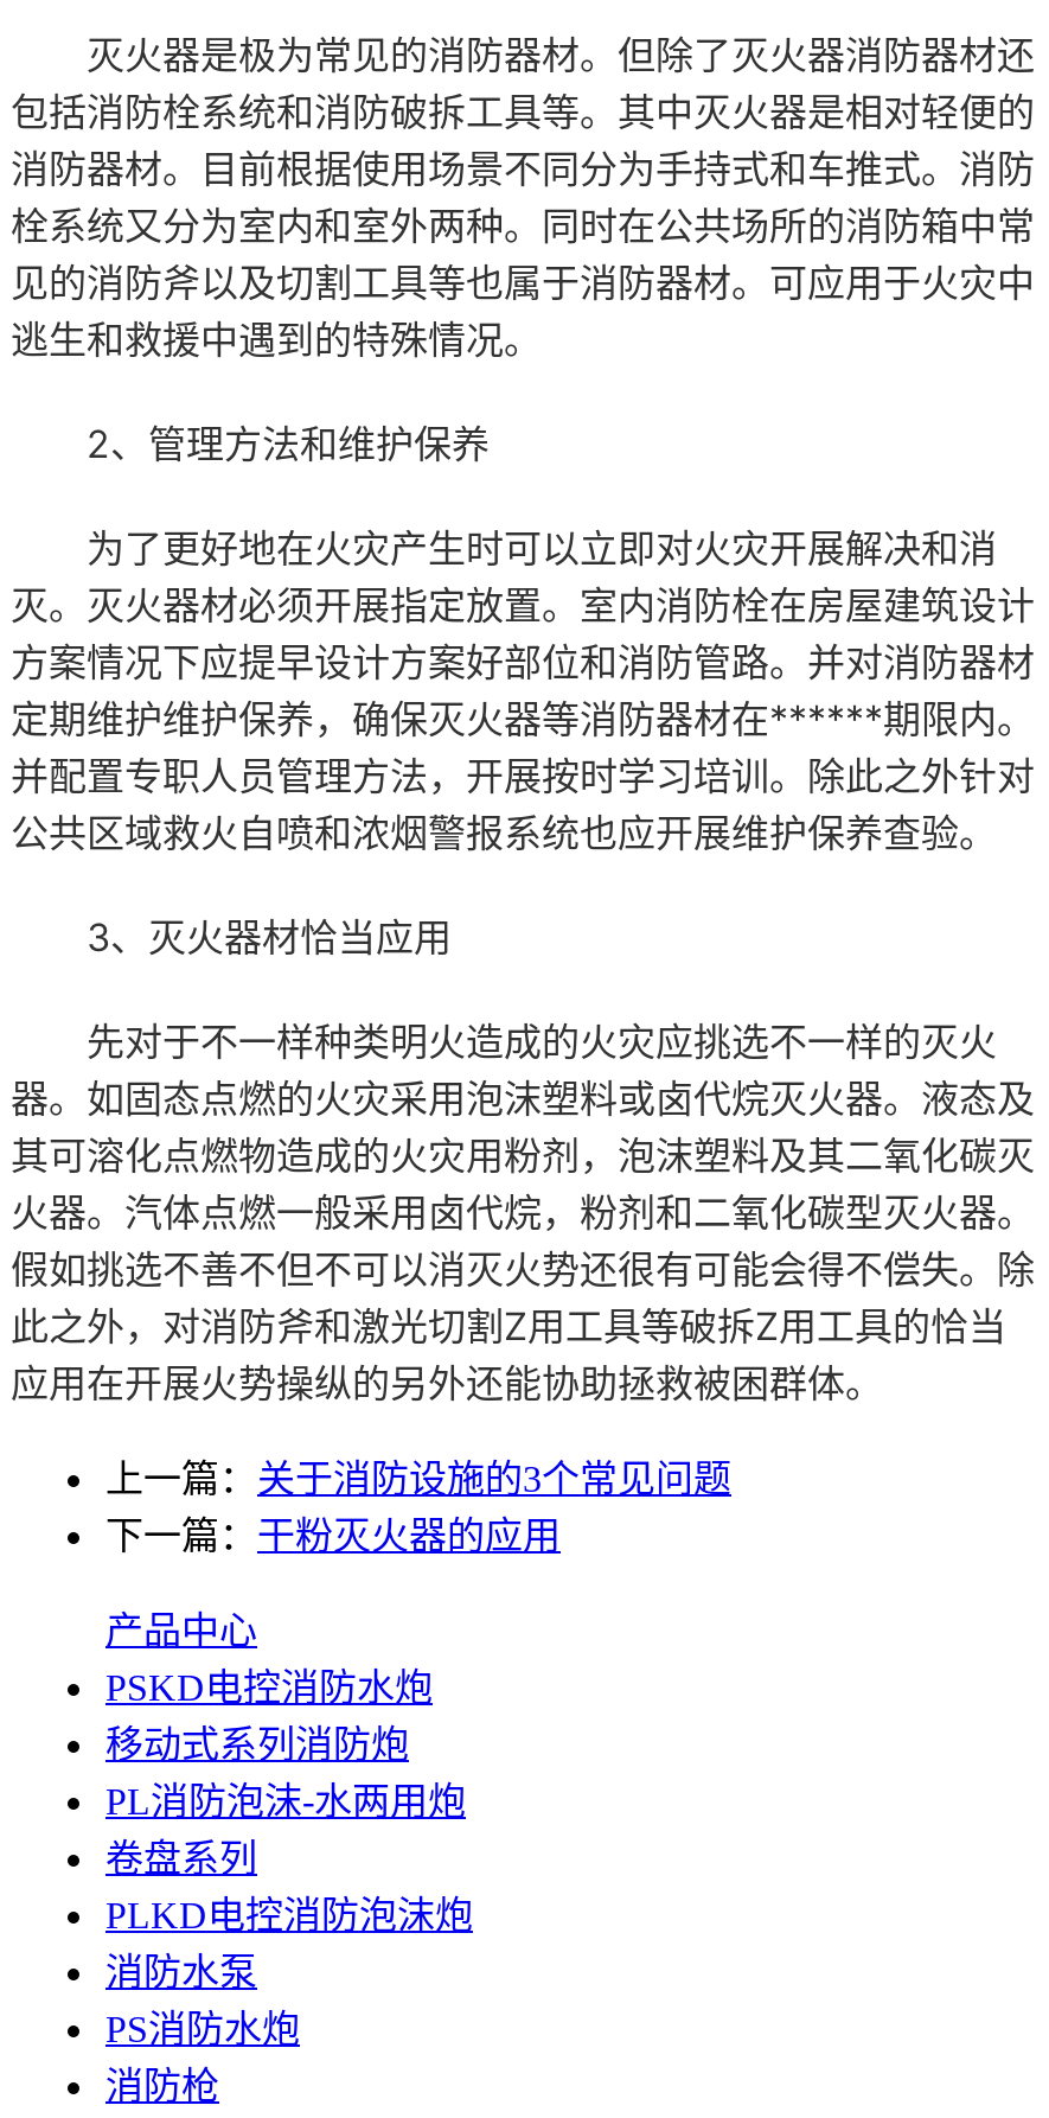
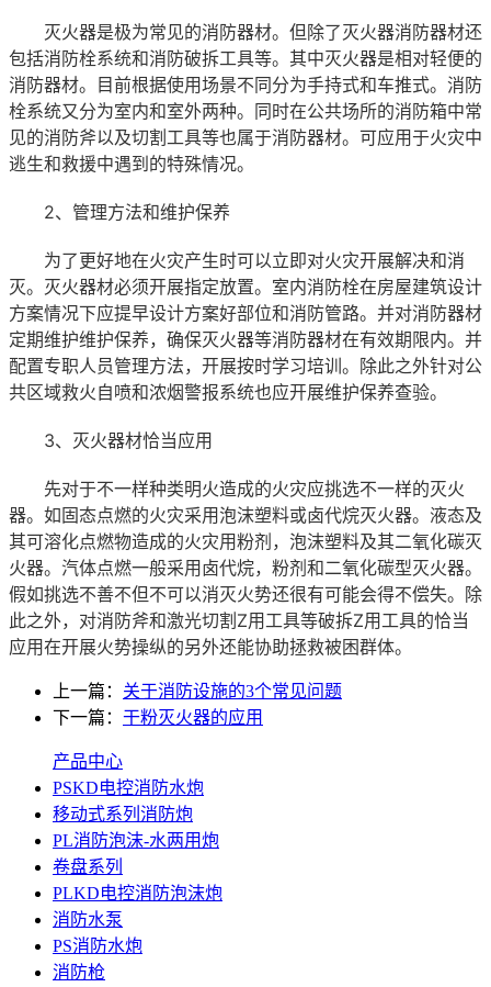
- 定期维护维护保养，确保灭火器等消防器材在******期限内。
- 并配置专职人员管理方法，开展按时学习培训。除此之外针对
- 公共区域救火自喷和浓烟警报系统也应开展维护保养查验。
+ 定期维护维护保养，确保灭火器等消防器材在有效期限内。并
+ 配置专职人员管理方法，开展按时学习培训。除此之外针对公
+ 共区域救火自喷和浓烟警报系统也应开展维护保养查验。
